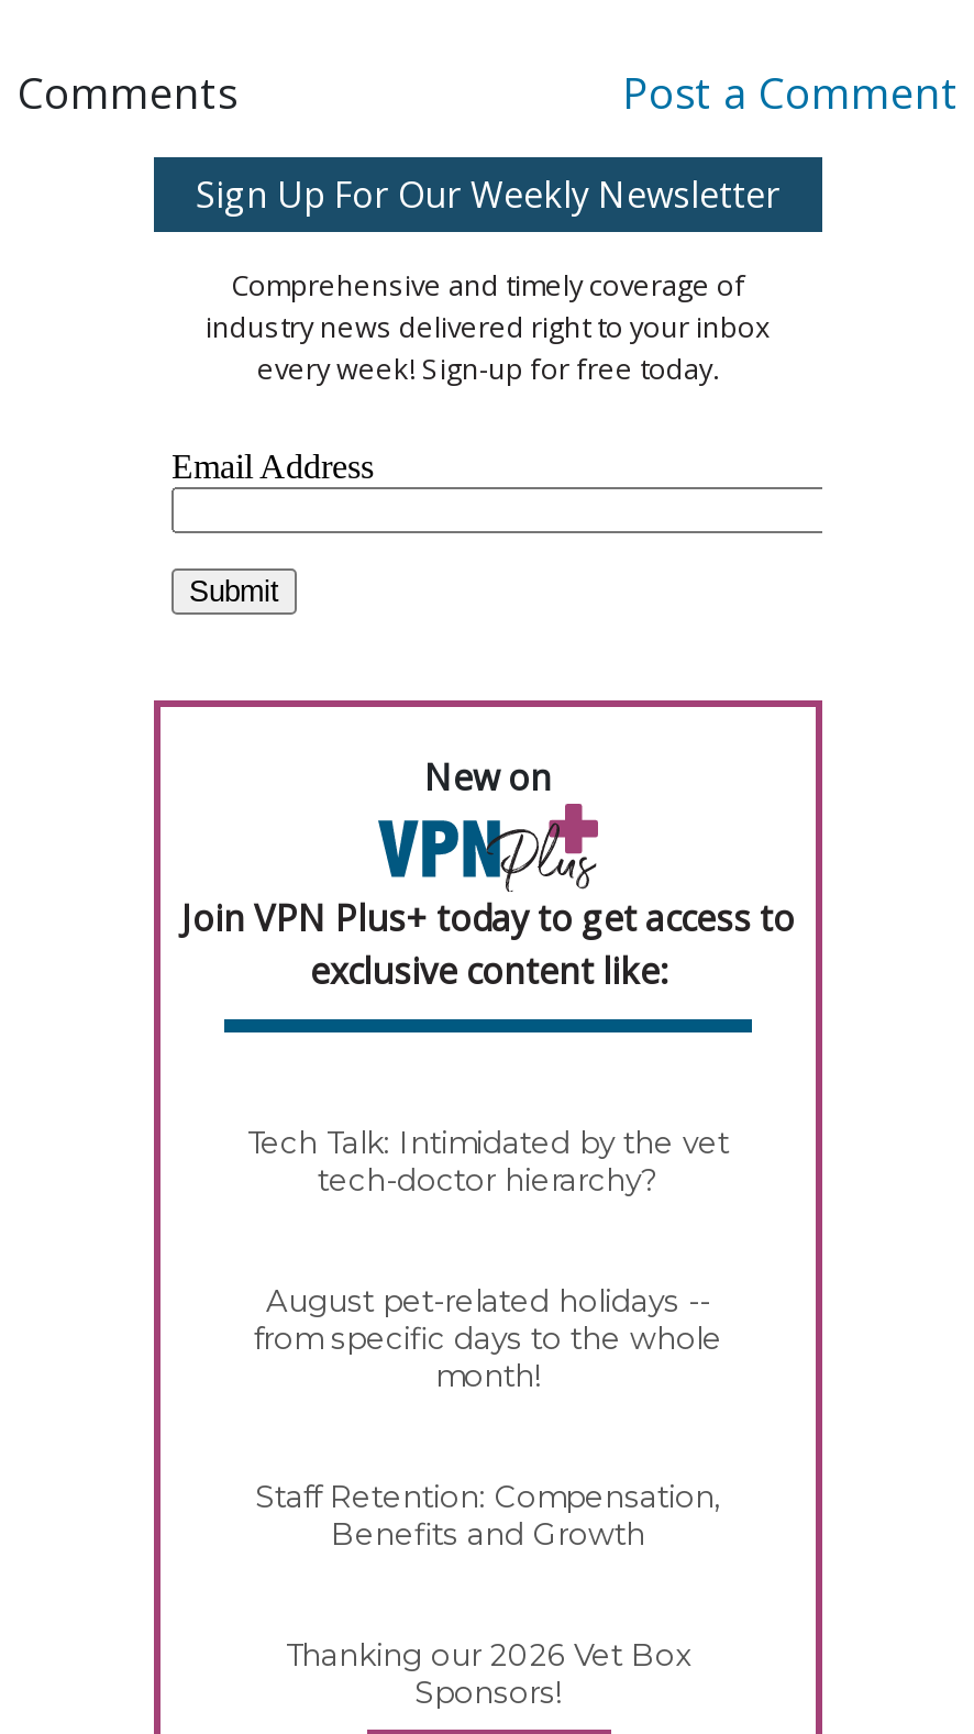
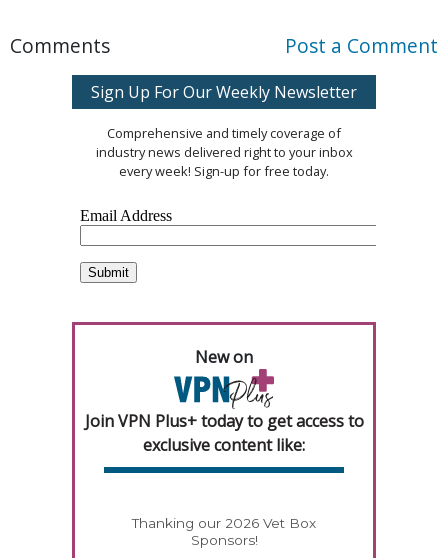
- Tech Talk: Intimidated by the vet
- tech-doctor hierarchy?
- August pet-related holidays --
- from specific days to the whole
- month!
- Staff Retention: Compensation,
- Benefits and Growth
